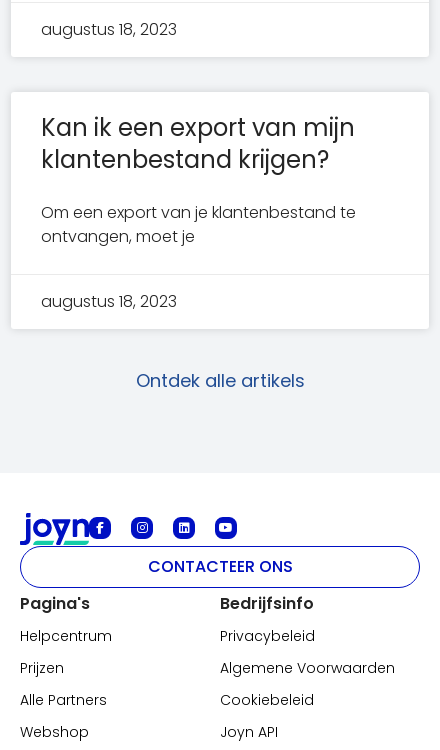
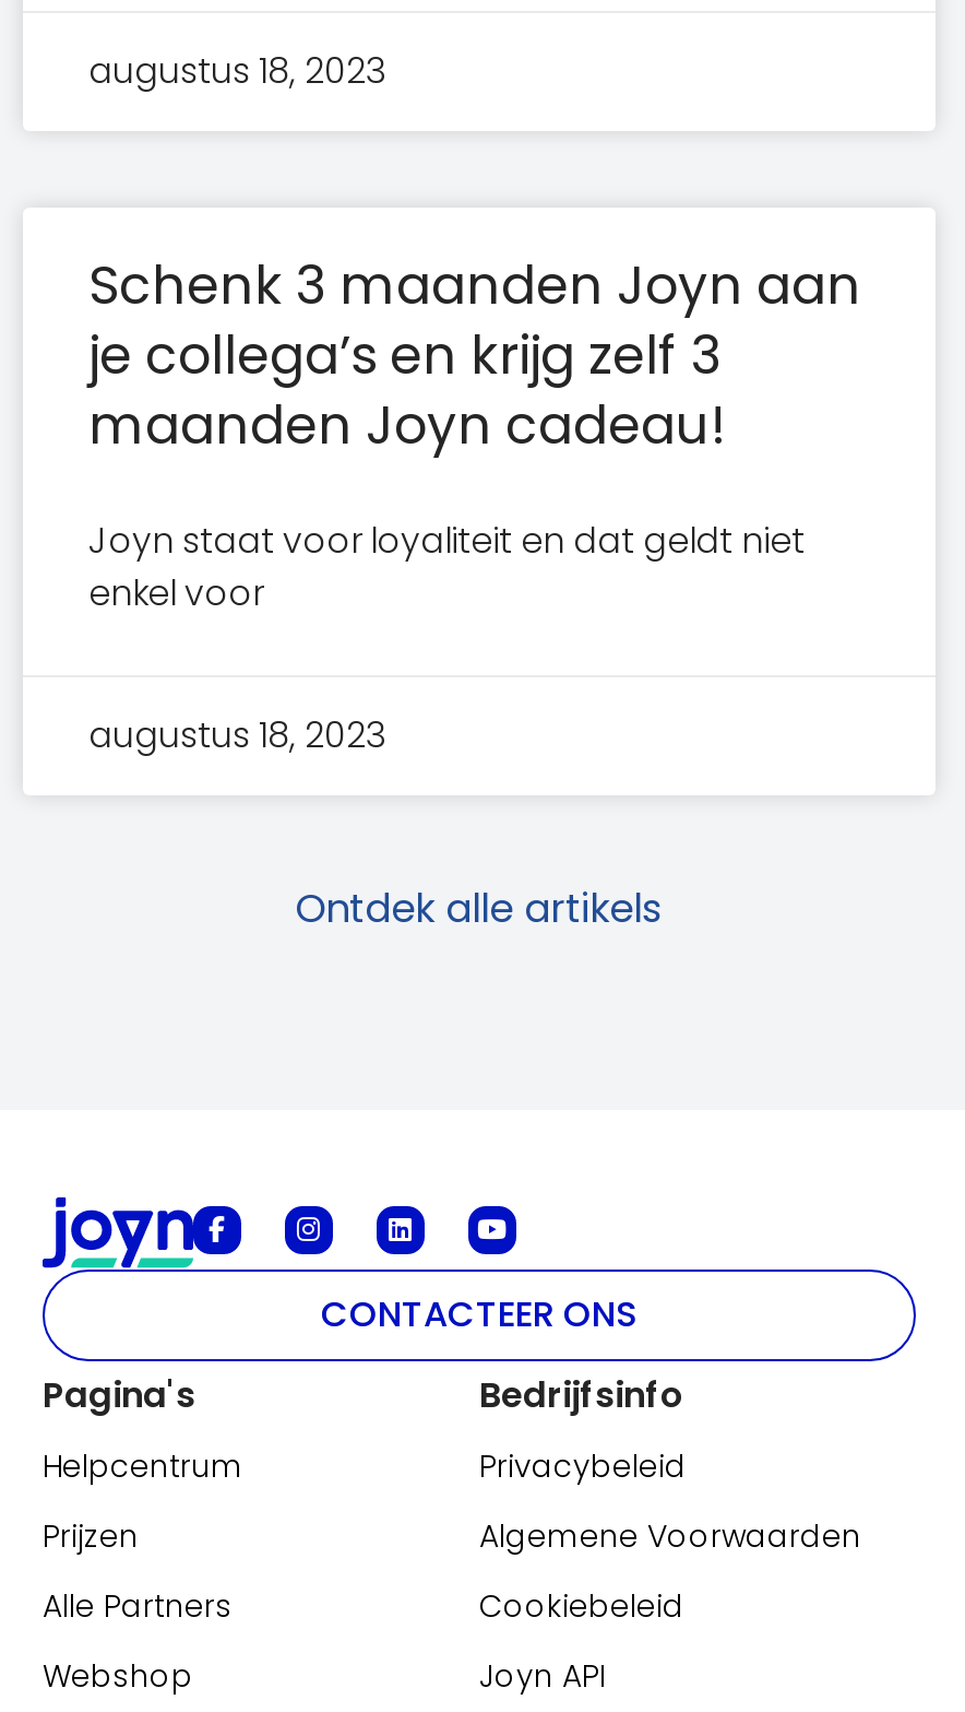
- Kan ik een export van mijn
- klantenbestand krijgen?
+ Schenk 3 maanden Joyn aan
+ je collega’s en krijg zelf 3
+ maanden Joyn cadeau!

- Om een export van je klantenbestand te
- ontvangen, moet je
+ Joyn staat voor loyaliteit en dat geldt niet
+ enkel voor
